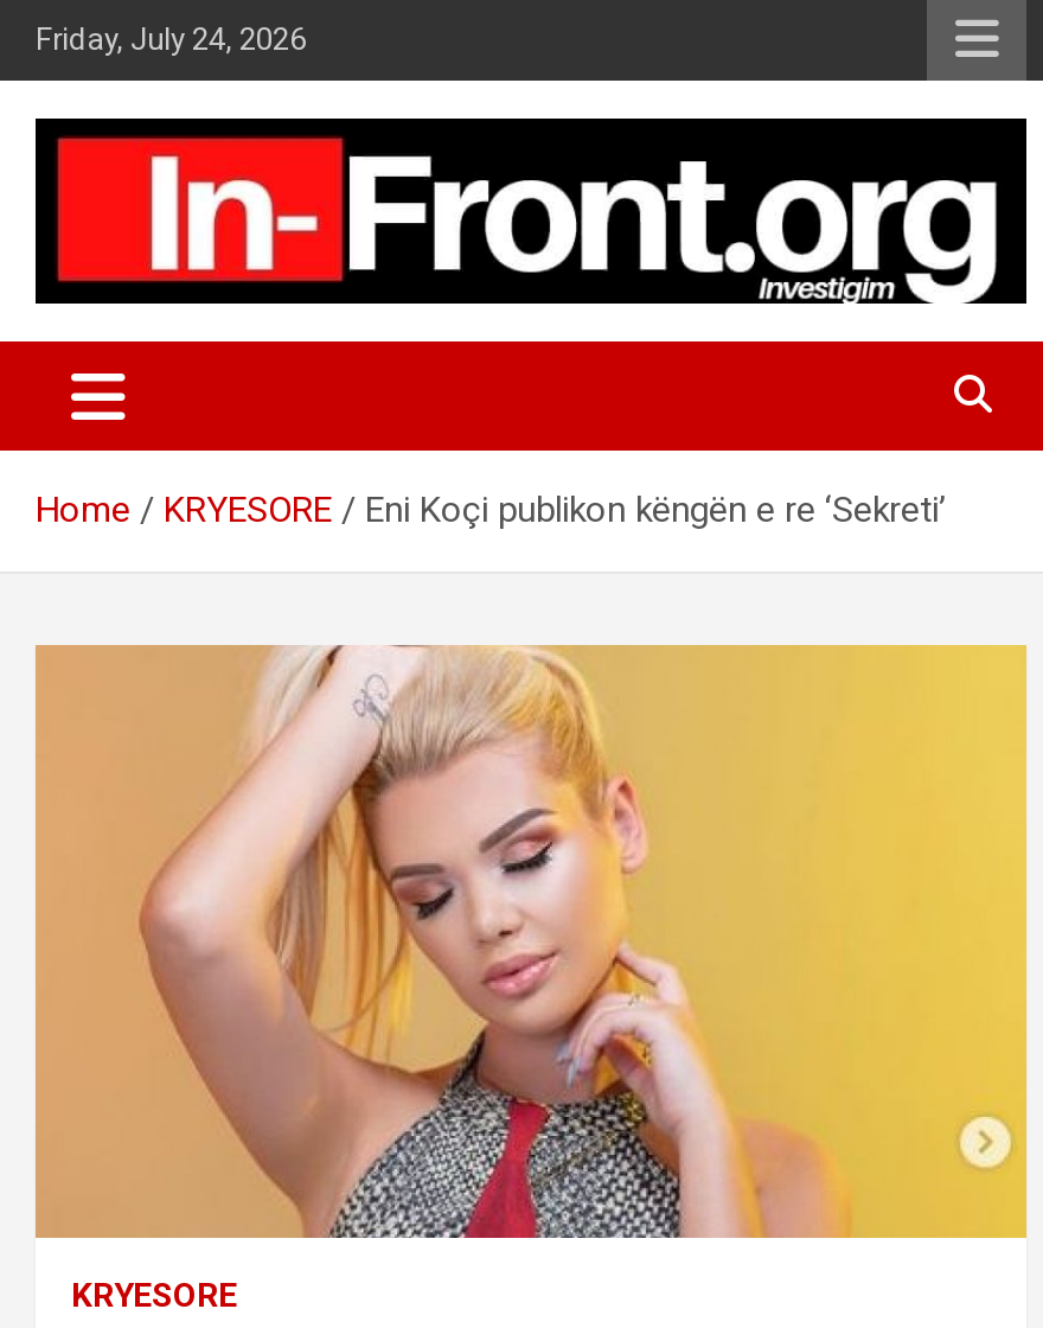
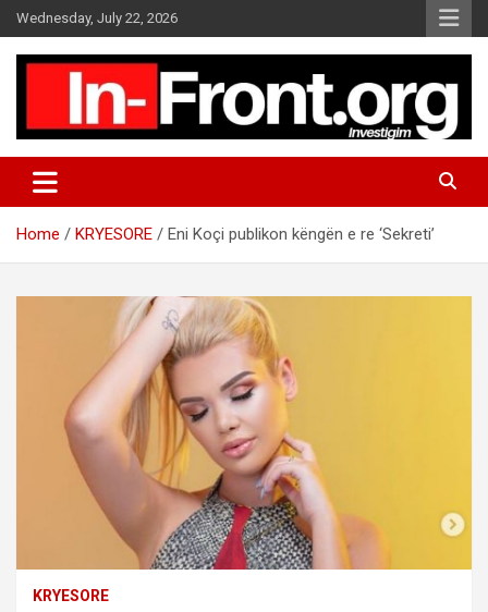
- Friday, July 24, 2026
+ Wednesday, July 22, 2026
